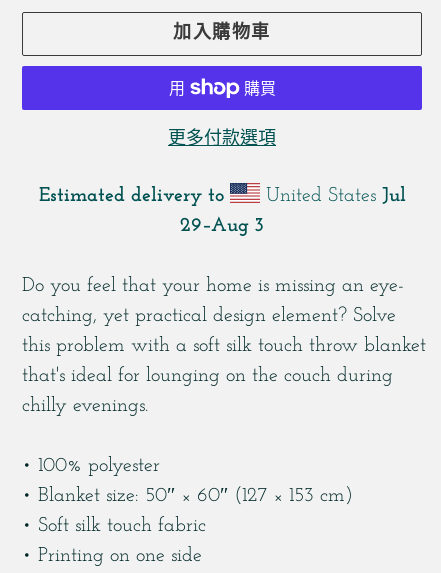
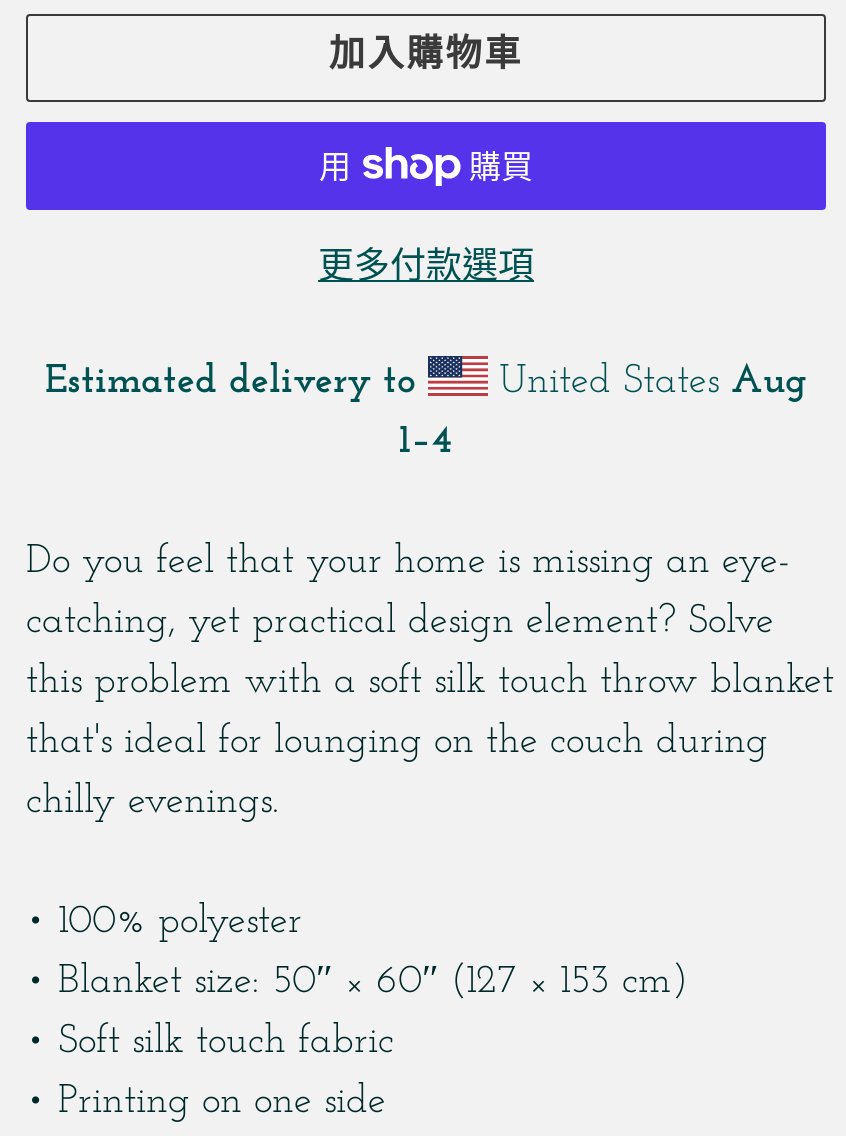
- United States Jul
+ United States Aug

- 29–Aug 3
+ 1–4
